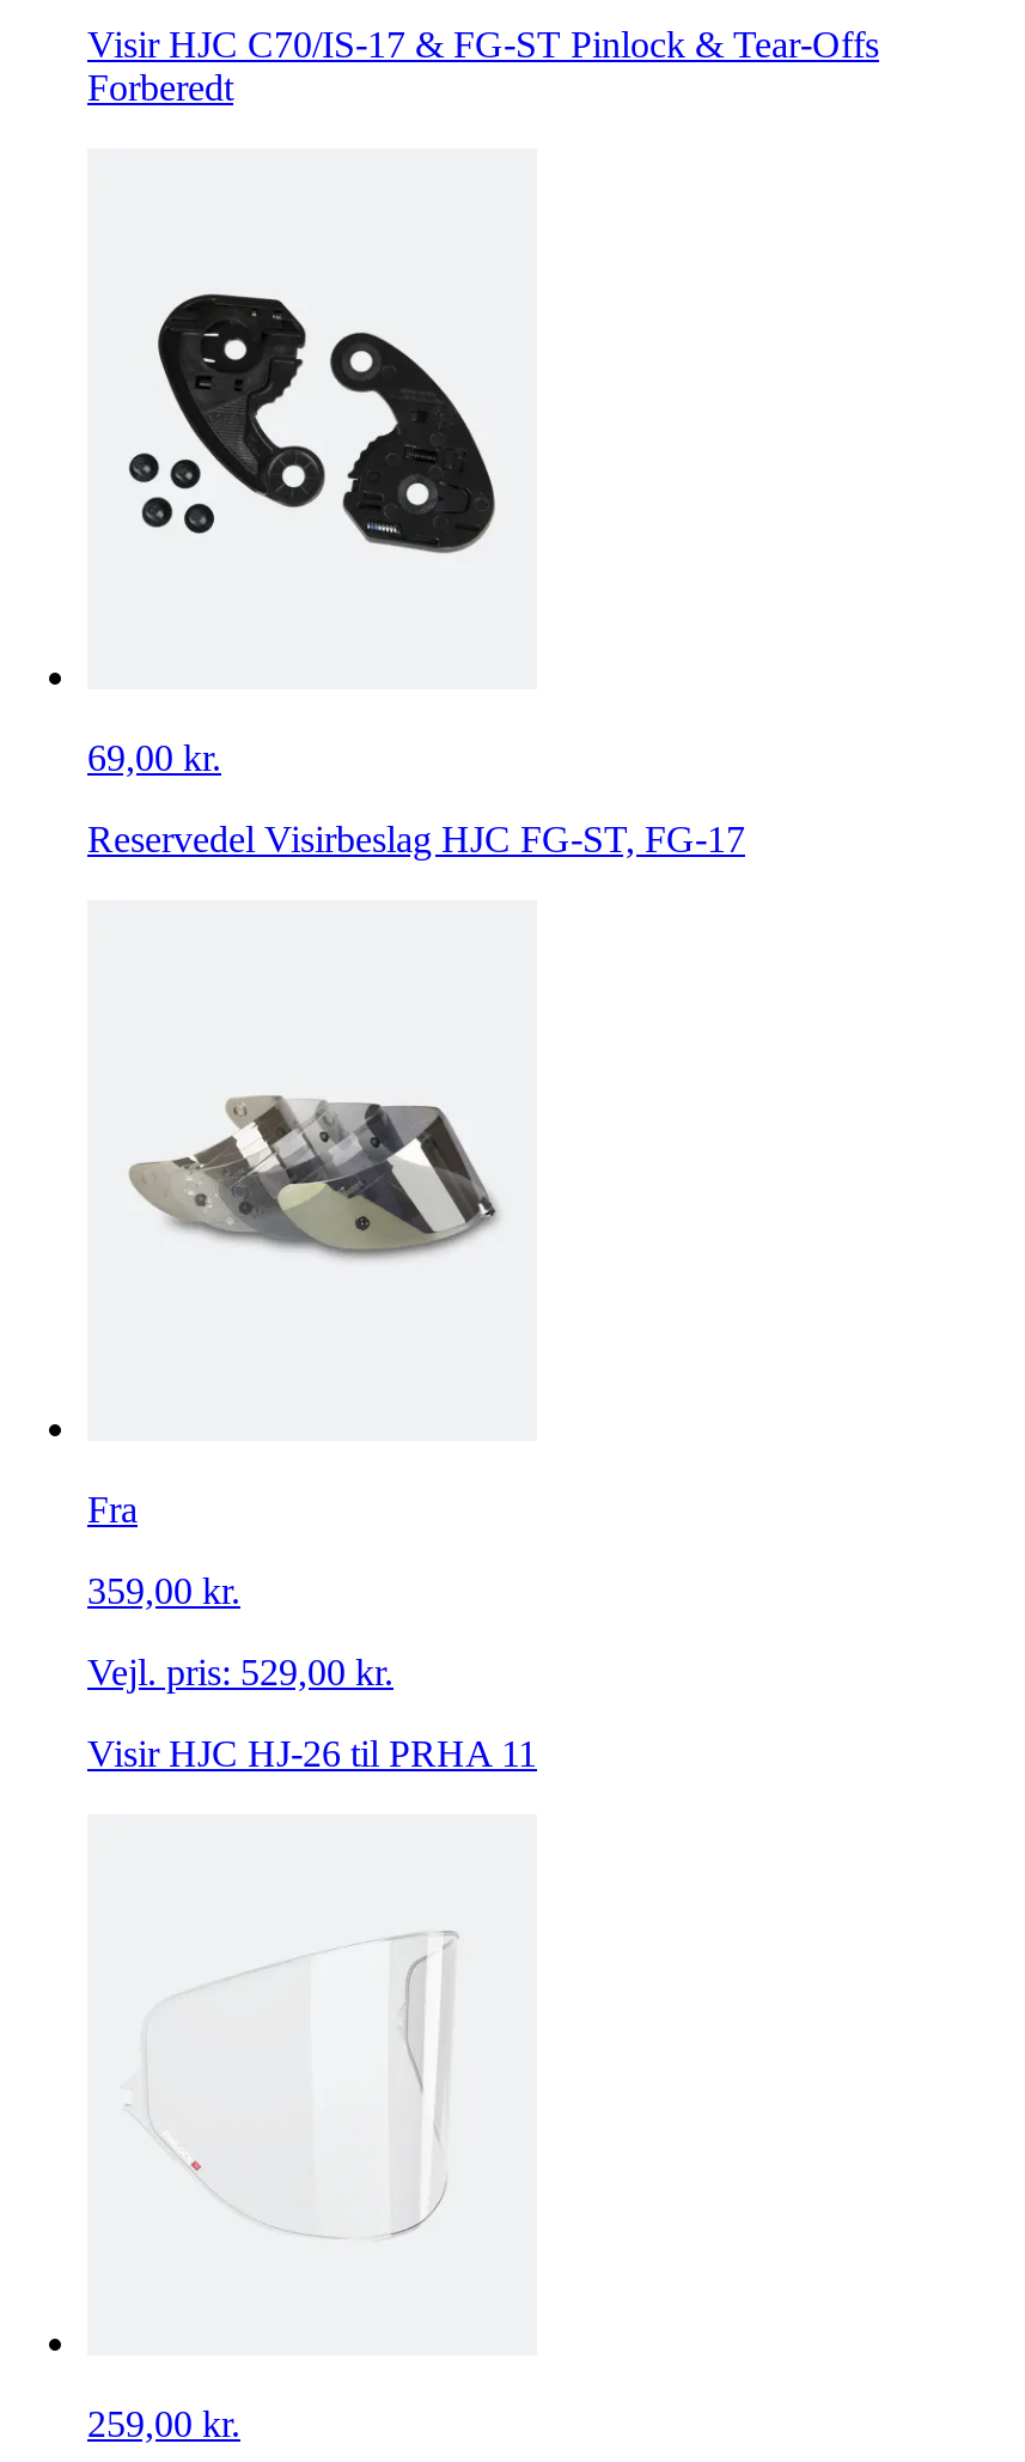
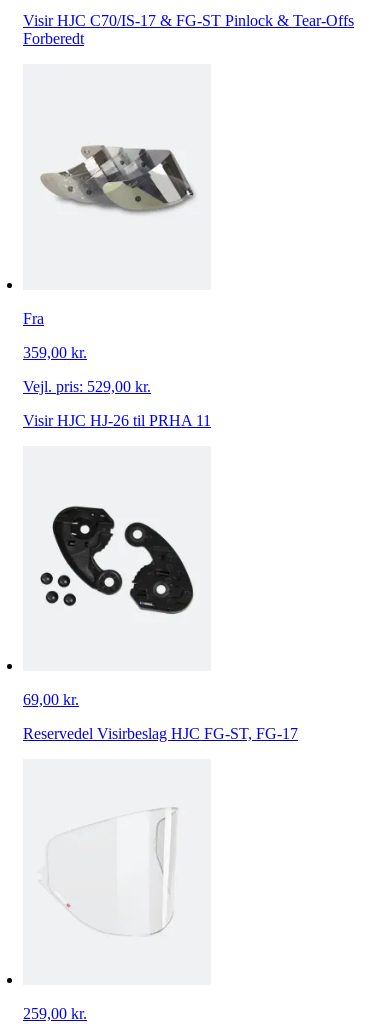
moved down: [image]

moved down: 69,00 kr. | Reservedel Visirbeslag HJC FG-ST, FG-17

moved up: [image]

moved up: Fra | 359,00 kr. | Vejl. pris: 529,00 kr. | Visir HJC HJ-26 til PRHA 11
